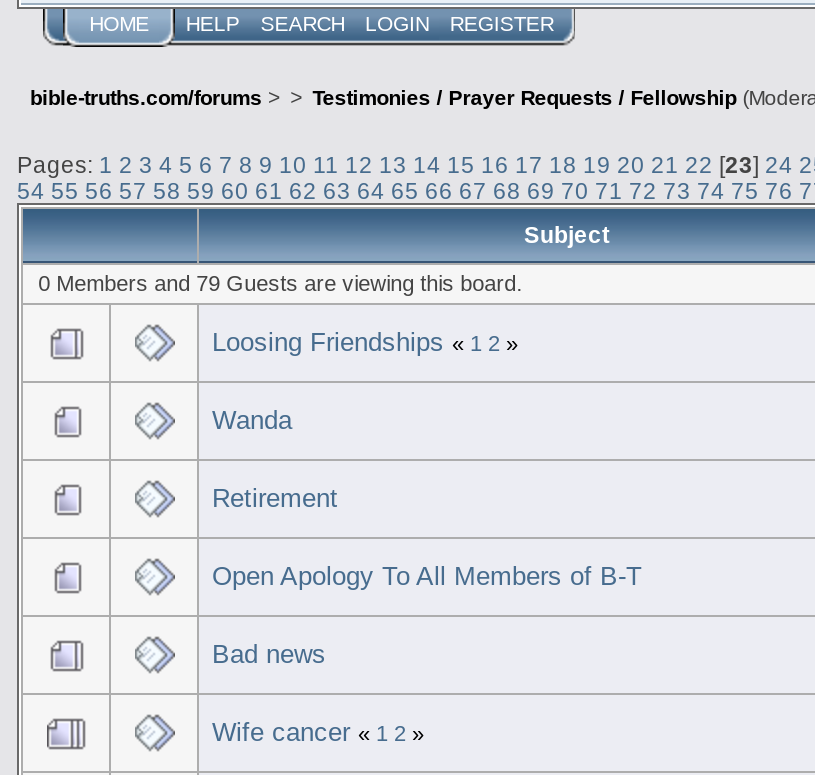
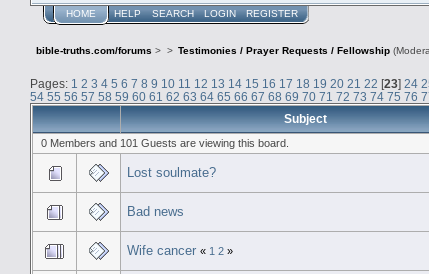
- 0 Members and 79 Guests are viewing this board.
- Loosing Friendships «1 2»
- Wanda
- Retirement
- Open Apology To All Members of B-T
+ 0 Members and 101 Guests are viewing this board.
+ Lost soulmate?
